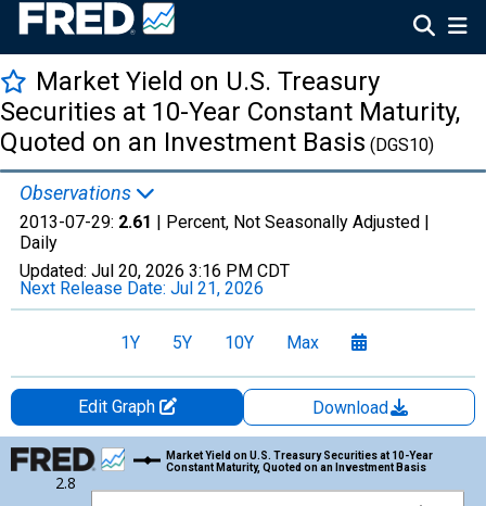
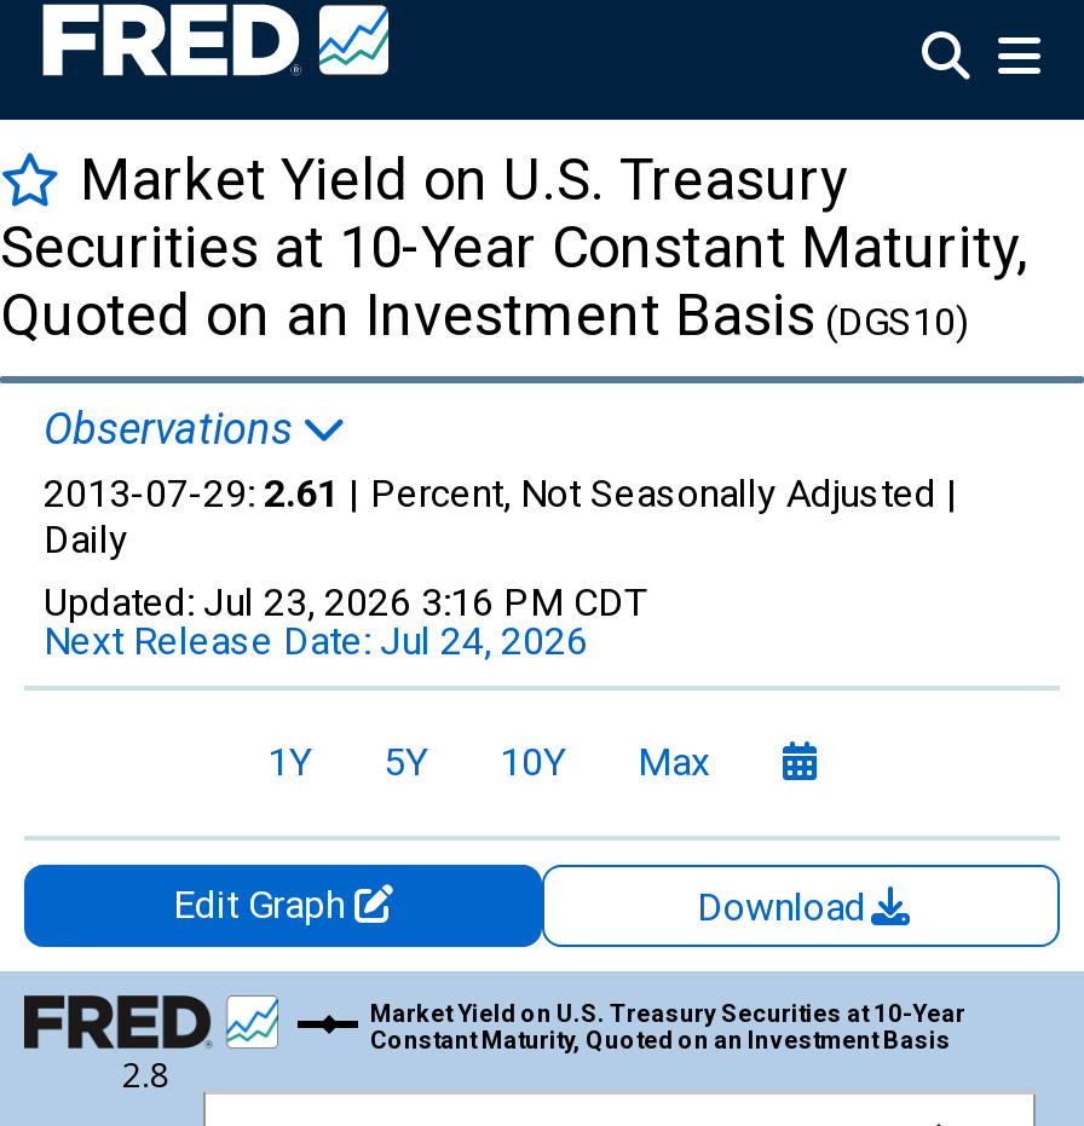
- Updated: Jul 20, 2026 3:16 PM CDT
+ Updated: Jul 23, 2026 3:16 PM CDT

- Next Release Date: Jul 21, 2026
+ Next Release Date: Jul 24, 2026
